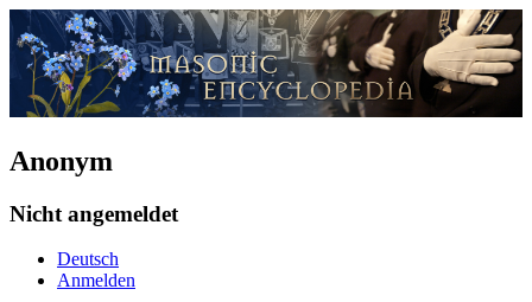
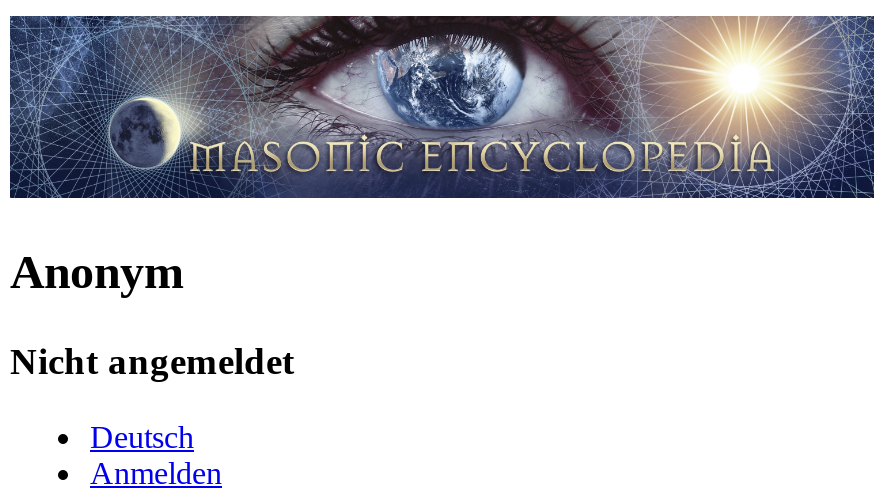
- [image]
+ [image]
